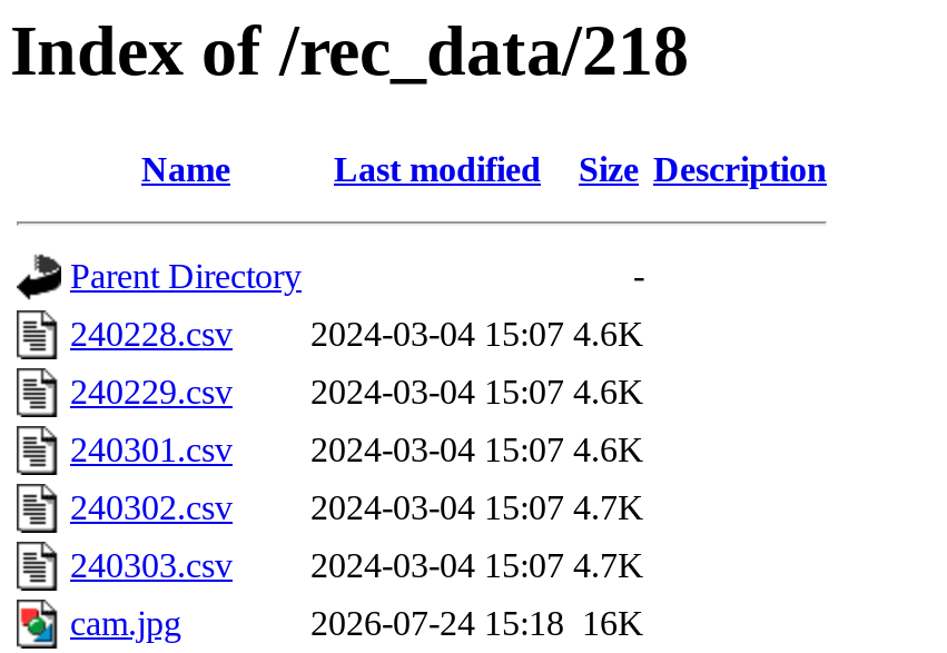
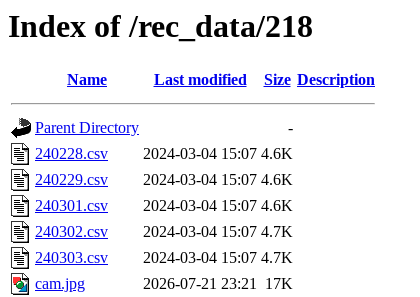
- 2026-07-24 15:18 16K
+ 2026-07-21 23:21 17K
